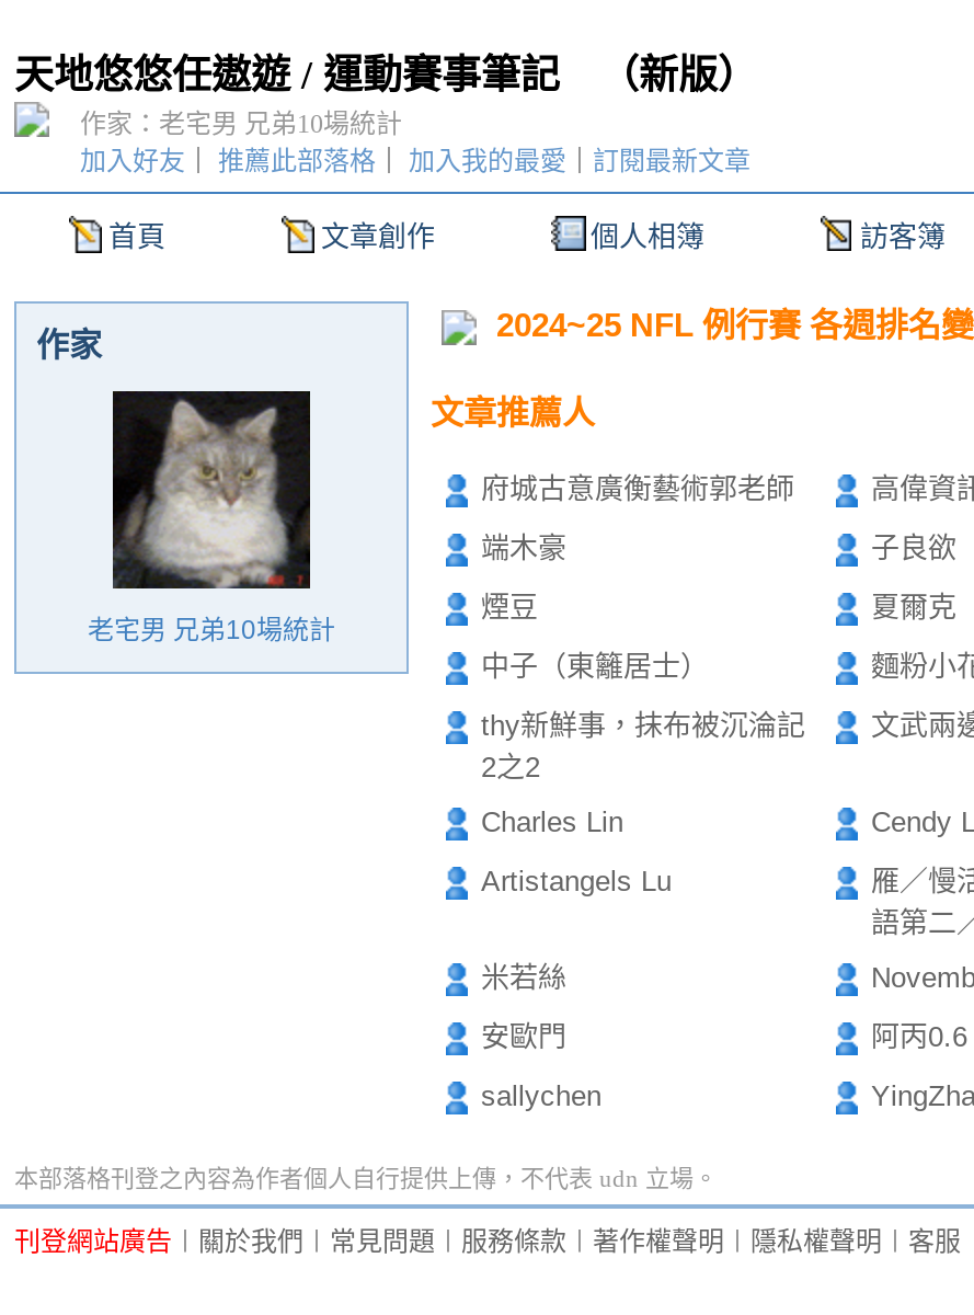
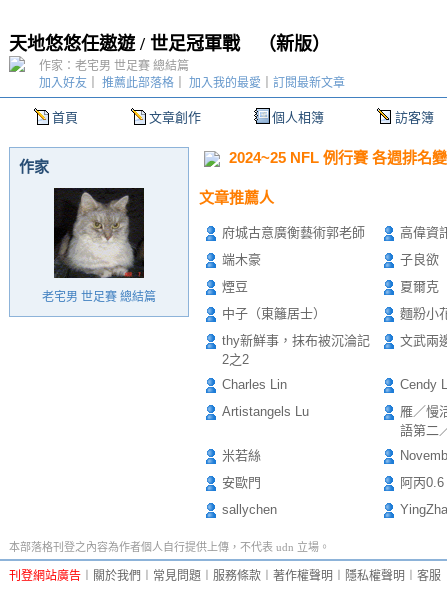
- 天地悠悠任遨遊 / 運動賽事筆記（新版）
+ 天地悠悠任遨遊 / 世足冠軍戰（新版）

- 作家：老宅男 兄弟10場統計
+ 作家：老宅男 世足賽 總結篇

- 老宅男 兄弟10場統計
+ 老宅男 世足賽 總結篇
